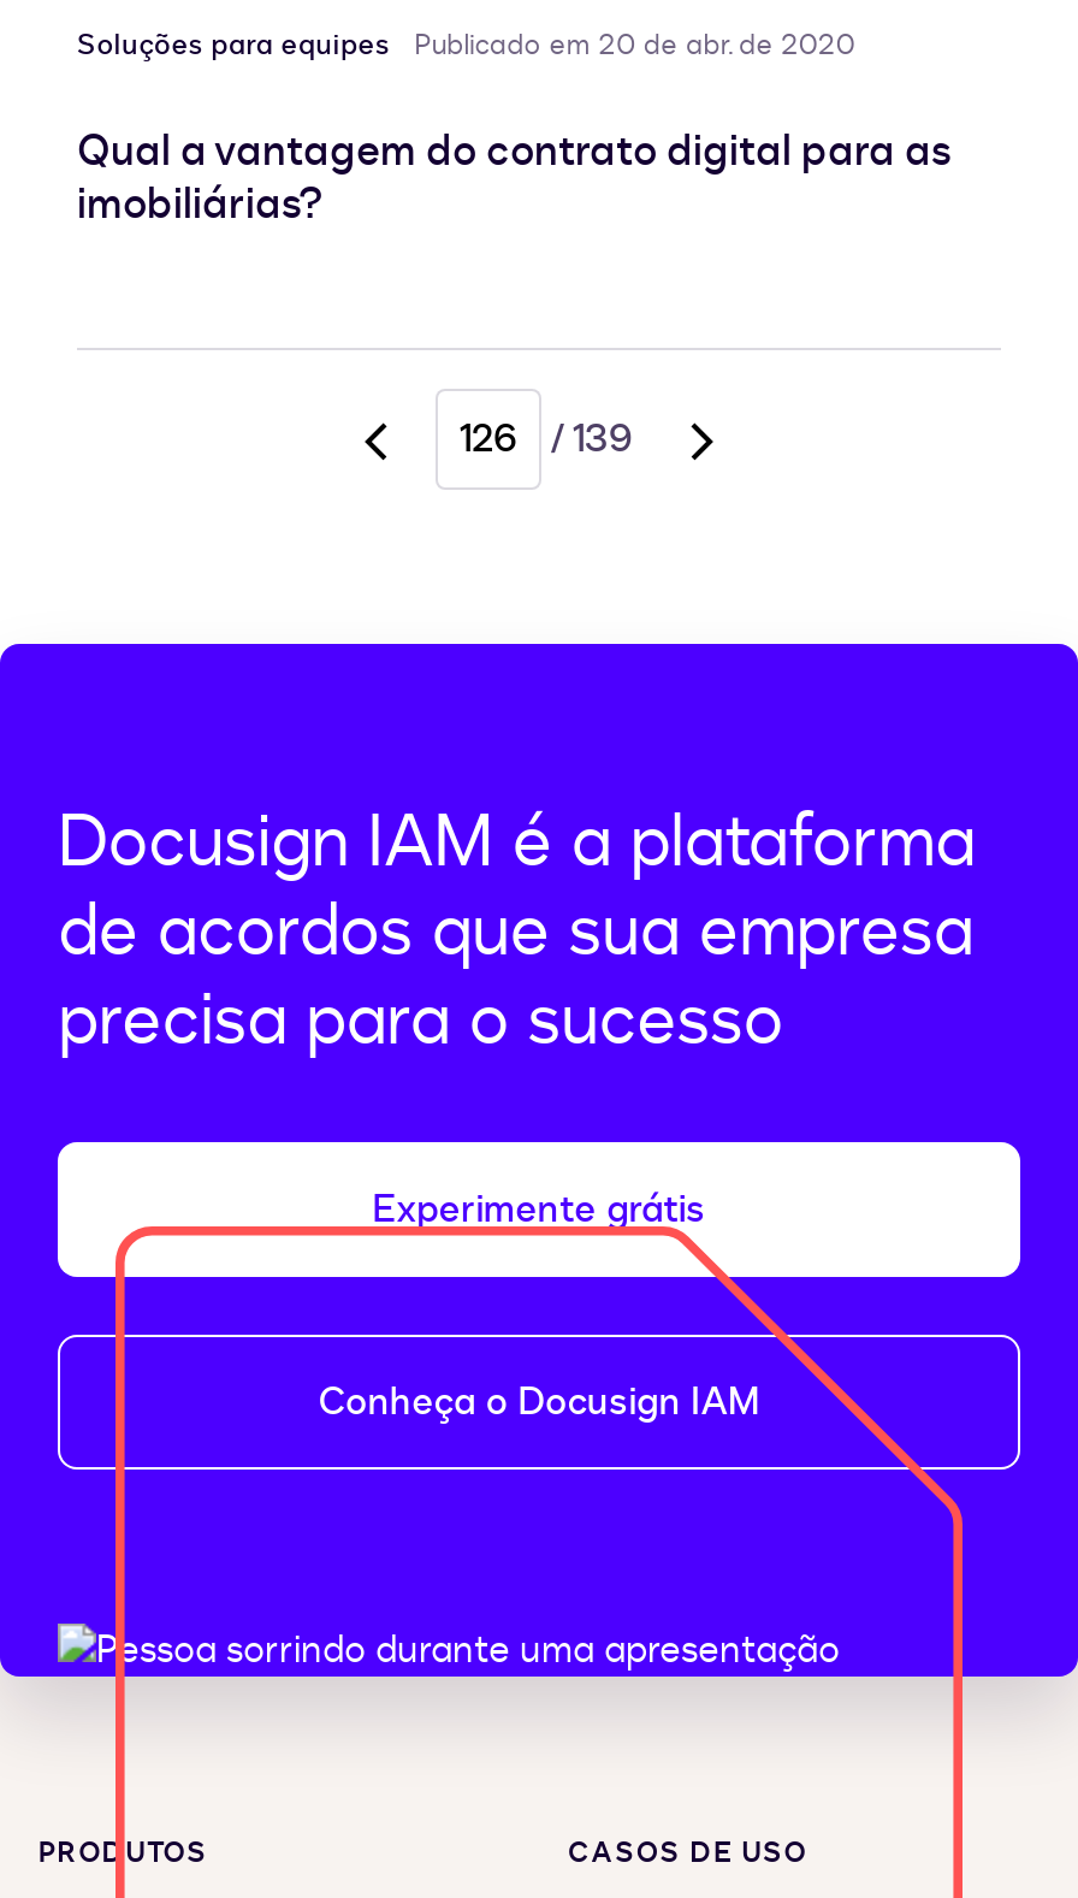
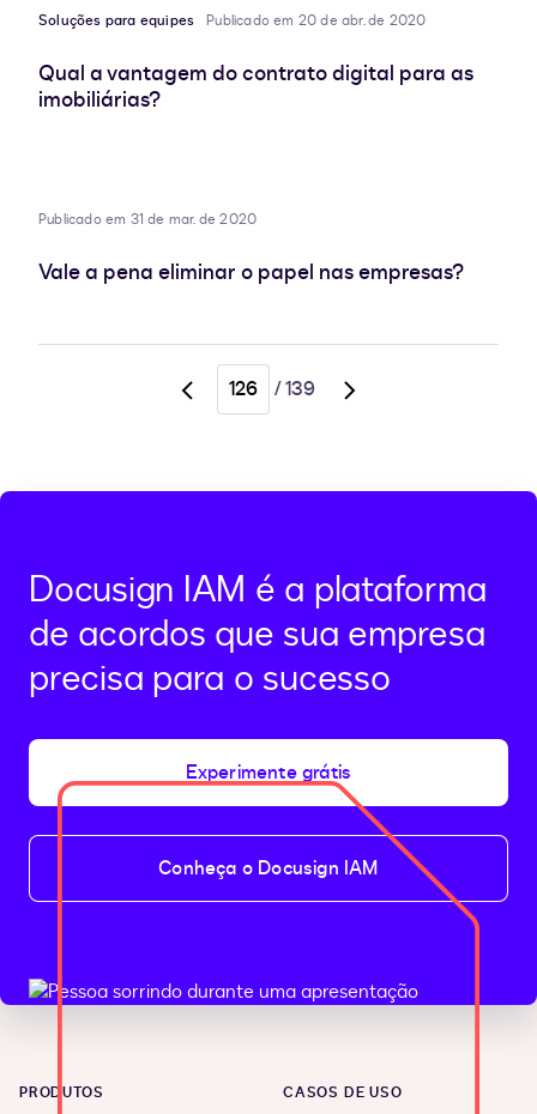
+ Publicado em 31 de mar. de 2020
+ Vale a pena eliminar o papel nas empresas?
